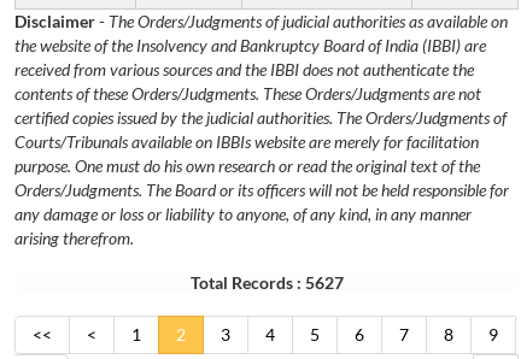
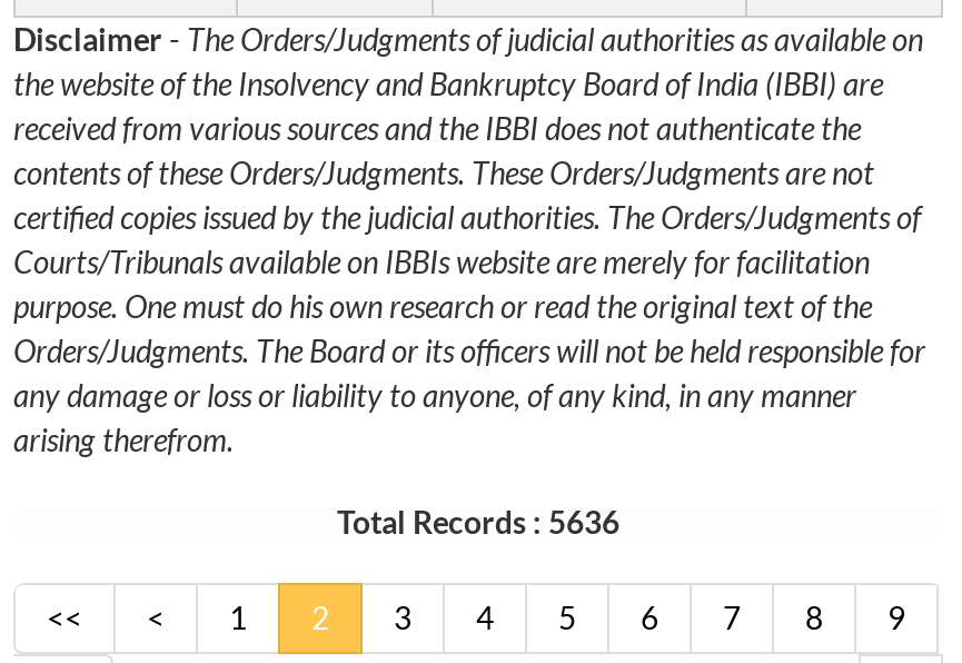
- Total Records : 5627
+ Total Records : 5636
